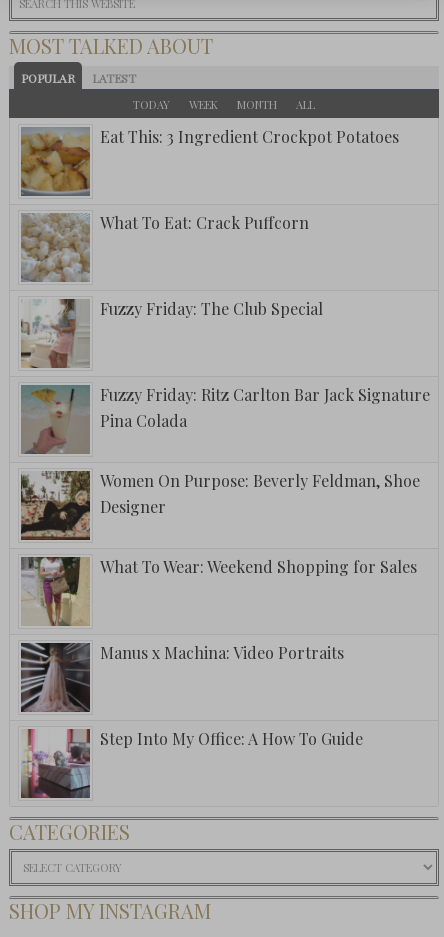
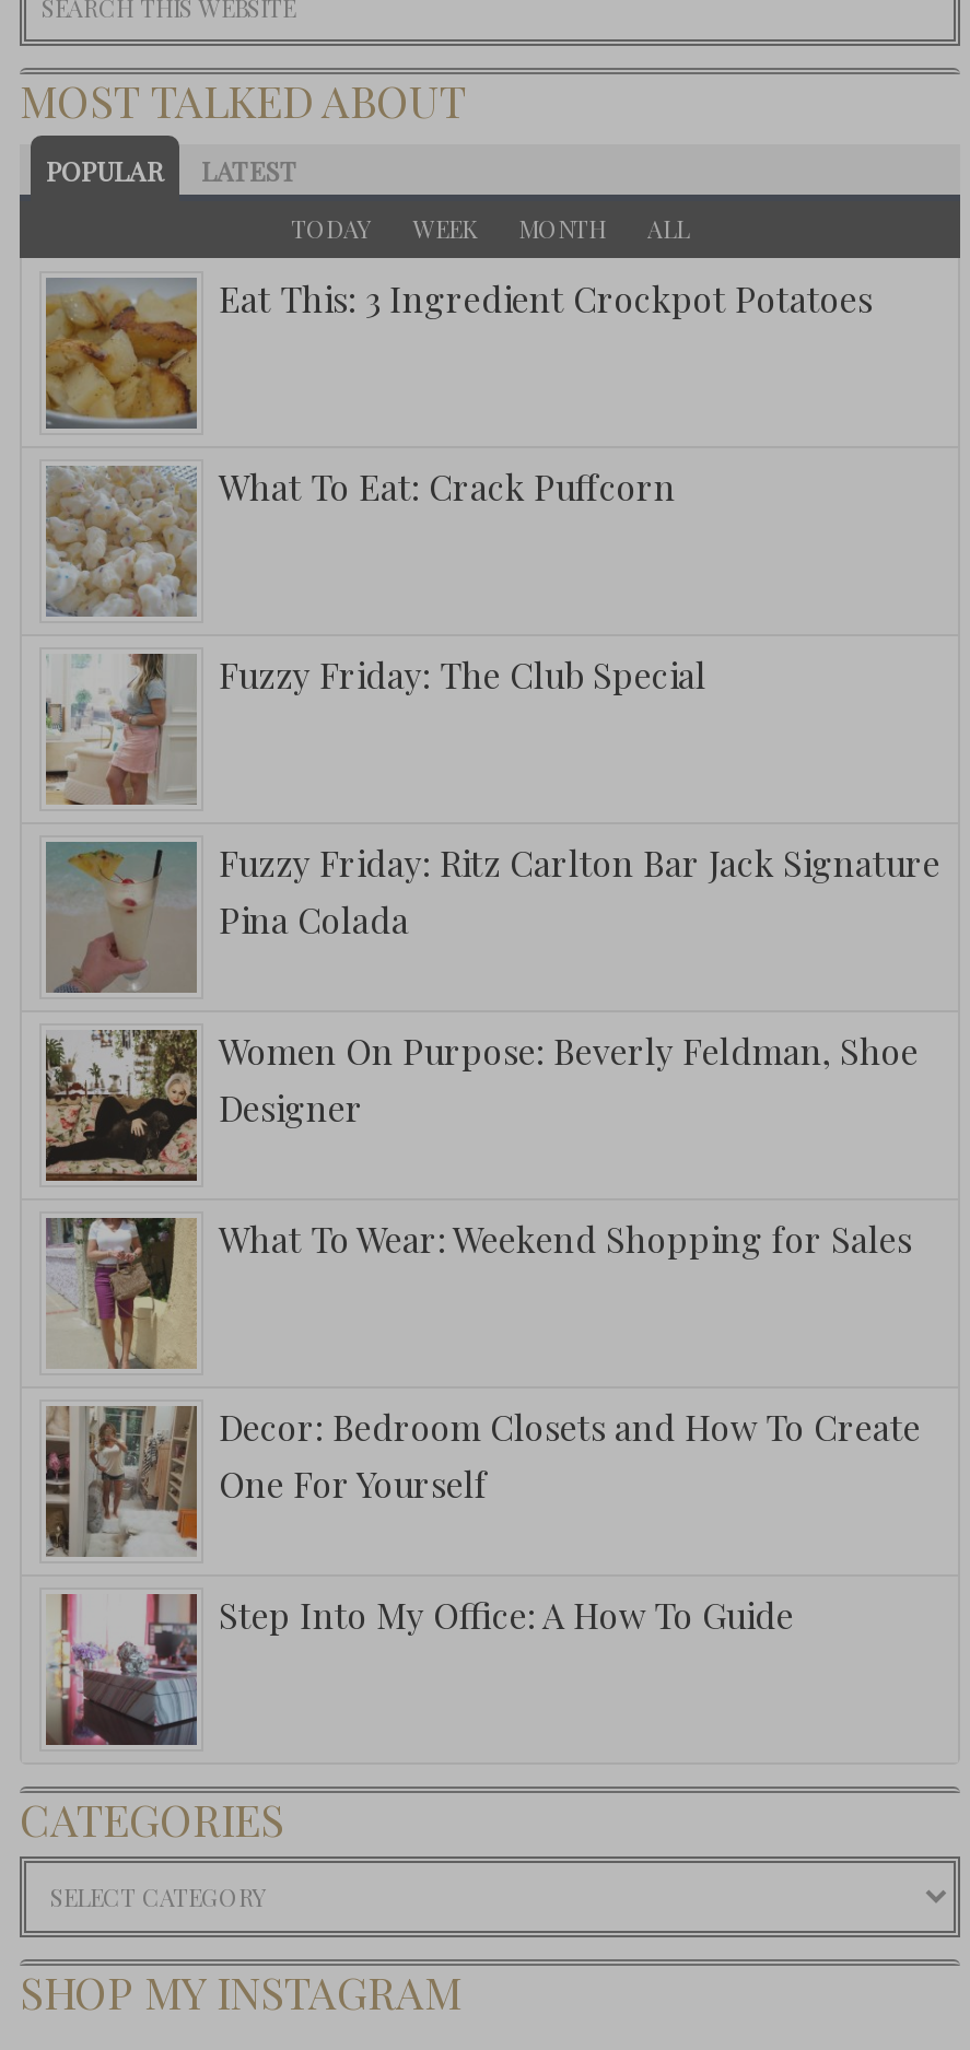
- [image]
- Manus x Machina: Video Portraits
+ [image]
+ Decor: Bedroom Closets and How To Create
+ One For Yourself
